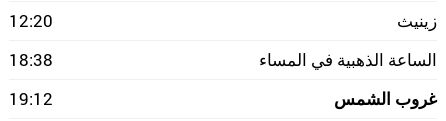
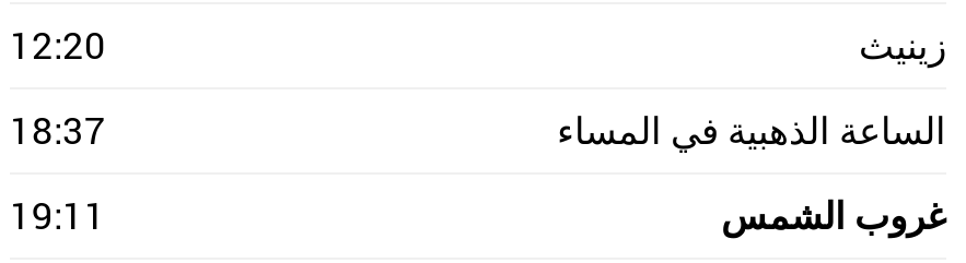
- 18:38
+ 18:37

- 19:12
+ 19:11
